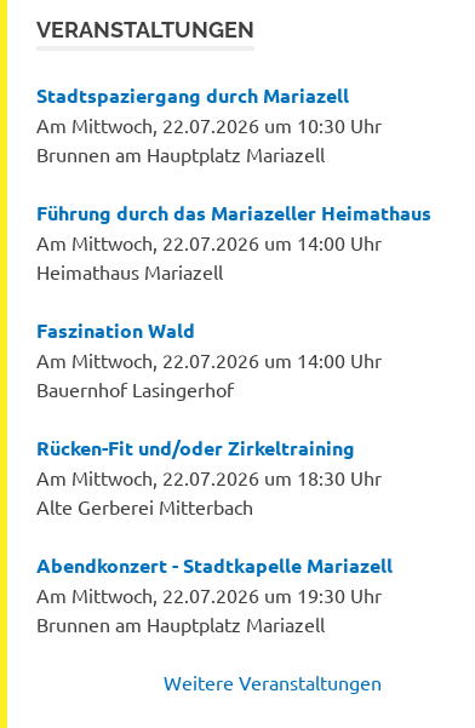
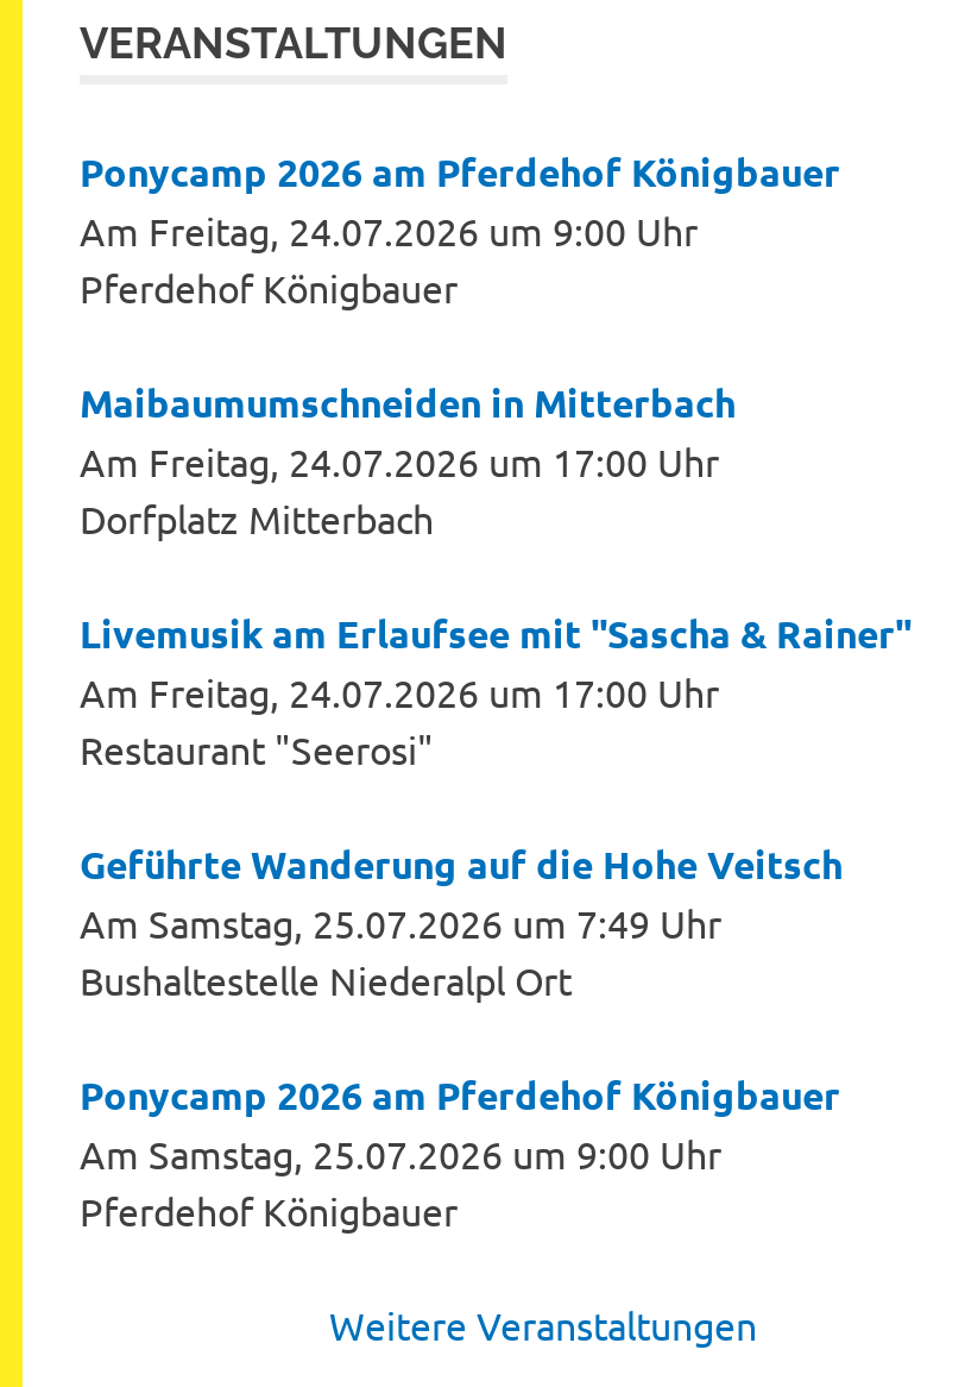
- Stadtspaziergang durch Mariazell
- Am Mittwoch, 22.07.2026 um 10:30 Uhr
- Brunnen am Hauptplatz Mariazell
+ Ponycamp 2026 am Pferdehof Königbauer
+ Am Freitag, 24.07.2026 um 9:00 Uhr
+ Pferdehof Königbauer

- Führung durch das Mariazeller Heimathaus
- Am Mittwoch, 22.07.2026 um 14:00 Uhr
- Heimathaus Mariazell
+ Maibaumumschneiden in Mitterbach
+ Am Freitag, 24.07.2026 um 17:00 Uhr
+ Dorfplatz Mitterbach

- Faszination Wald
- Am Mittwoch, 22.07.2026 um 14:00 Uhr
- Bauernhof Lasingerhof
+ Livemusik am Erlaufsee mit "Sascha & Rainer"
+ Am Freitag, 24.07.2026 um 17:00 Uhr
+ Restaurant "Seerosi"

- Rücken-Fit und/oder Zirkeltraining
- Am Mittwoch, 22.07.2026 um 18:30 Uhr
- Alte Gerberei Mitterbach
+ Geführte Wanderung auf die Hohe Veitsch
+ Am Samstag, 25.07.2026 um 7:49 Uhr
+ Bushaltestelle Niederalpl Ort

- Abendkonzert - Stadtkapelle Mariazell
- Am Mittwoch, 22.07.2026 um 19:30 Uhr
- Brunnen am Hauptplatz Mariazell
+ Ponycamp 2026 am Pferdehof Königbauer
+ Am Samstag, 25.07.2026 um 9:00 Uhr
+ Pferdehof Königbauer
